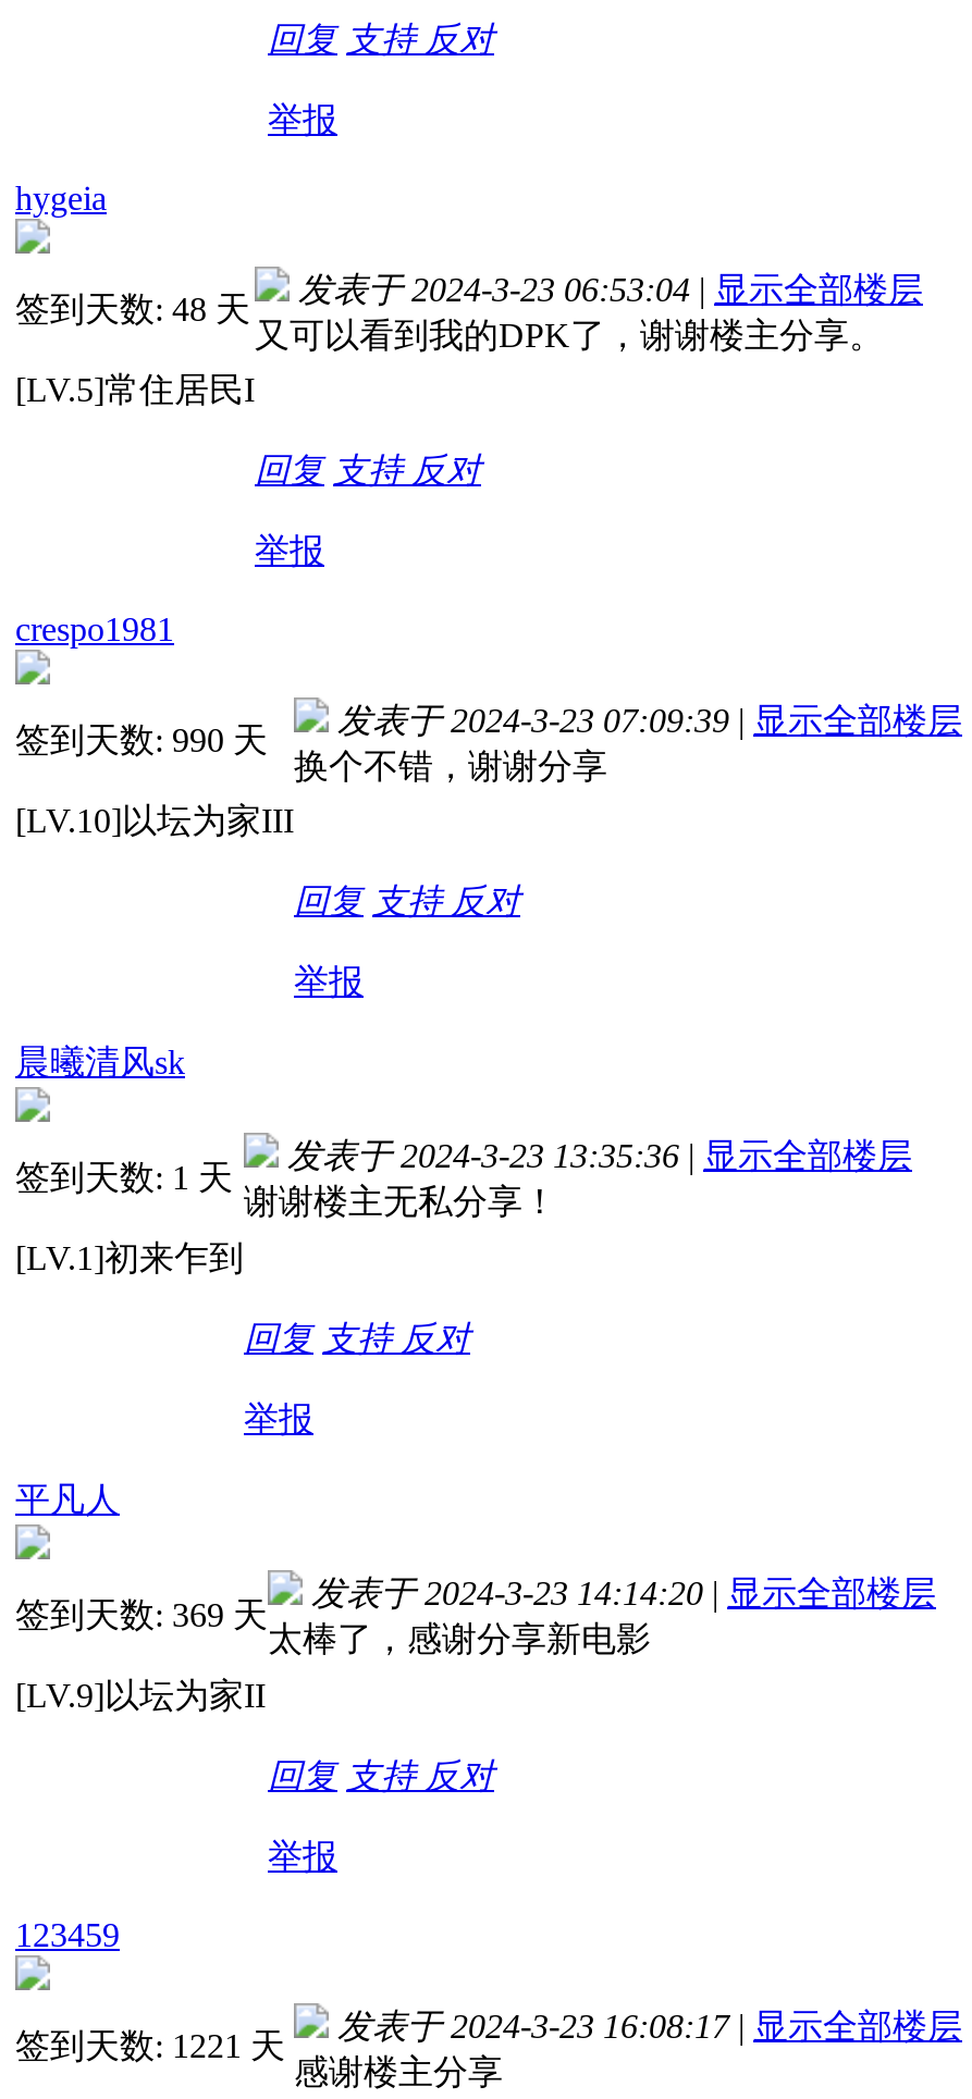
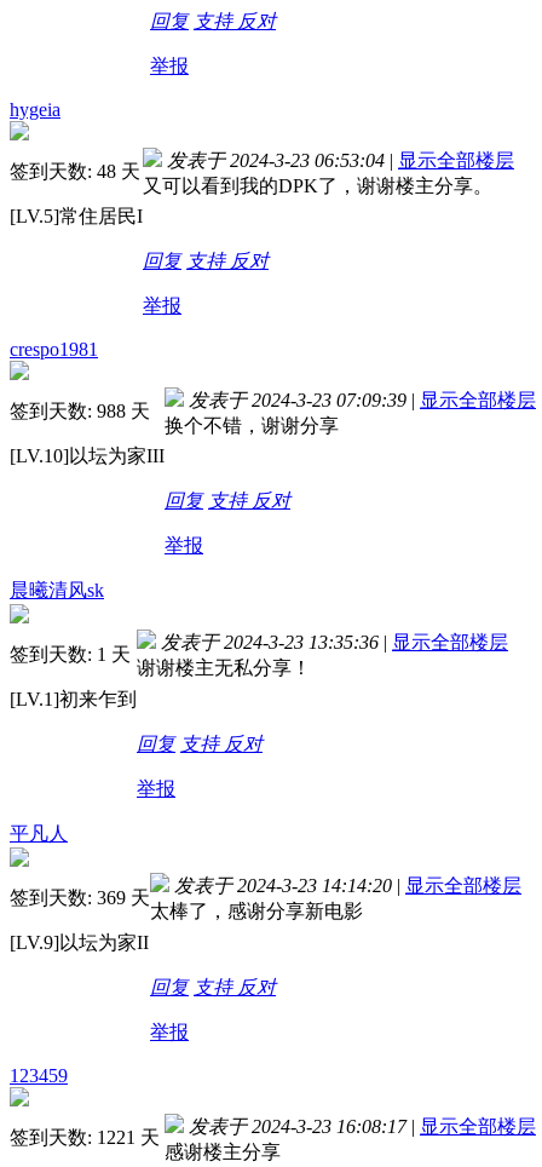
- 签到天数: 990 天
+ 签到天数: 988 天
